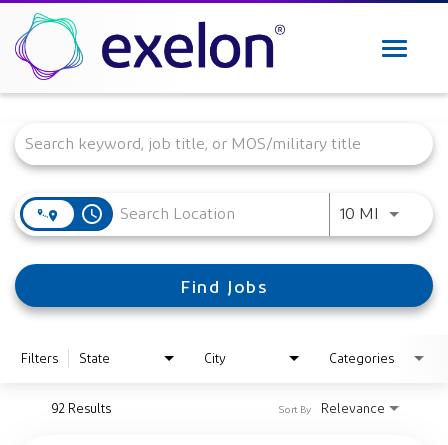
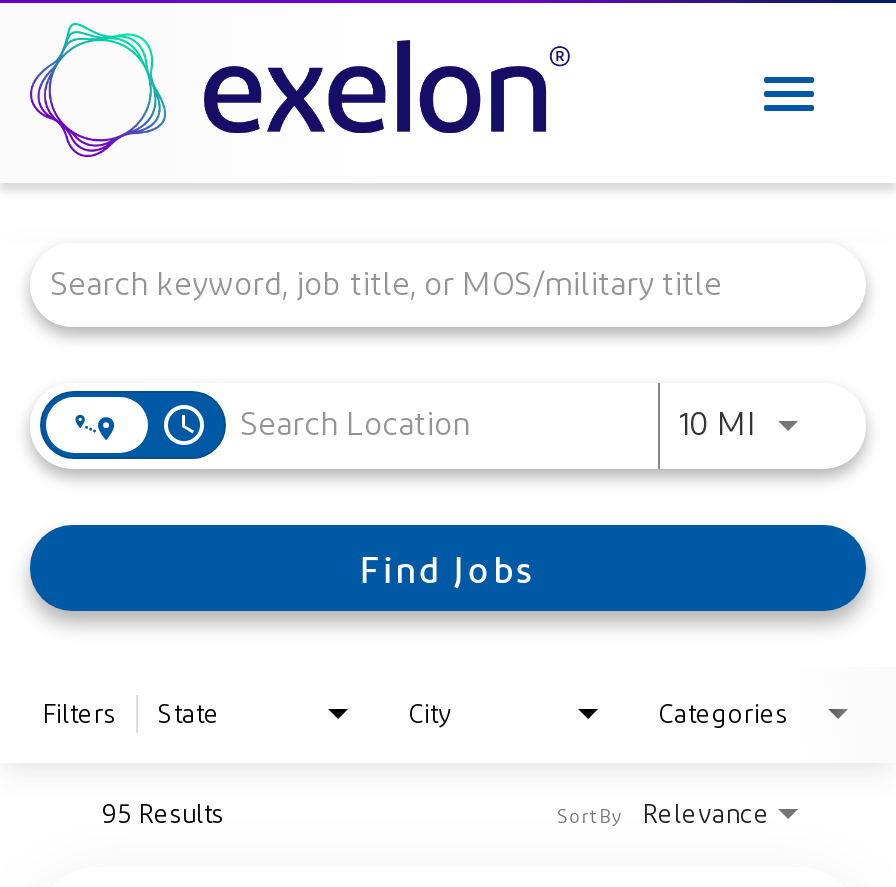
- 92 Results
+ 95 Results
